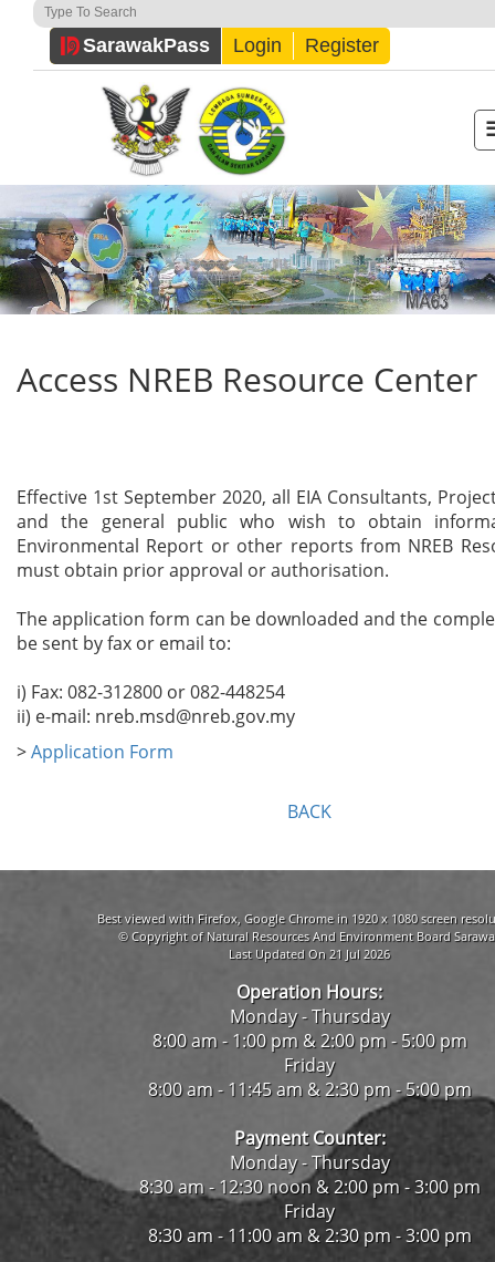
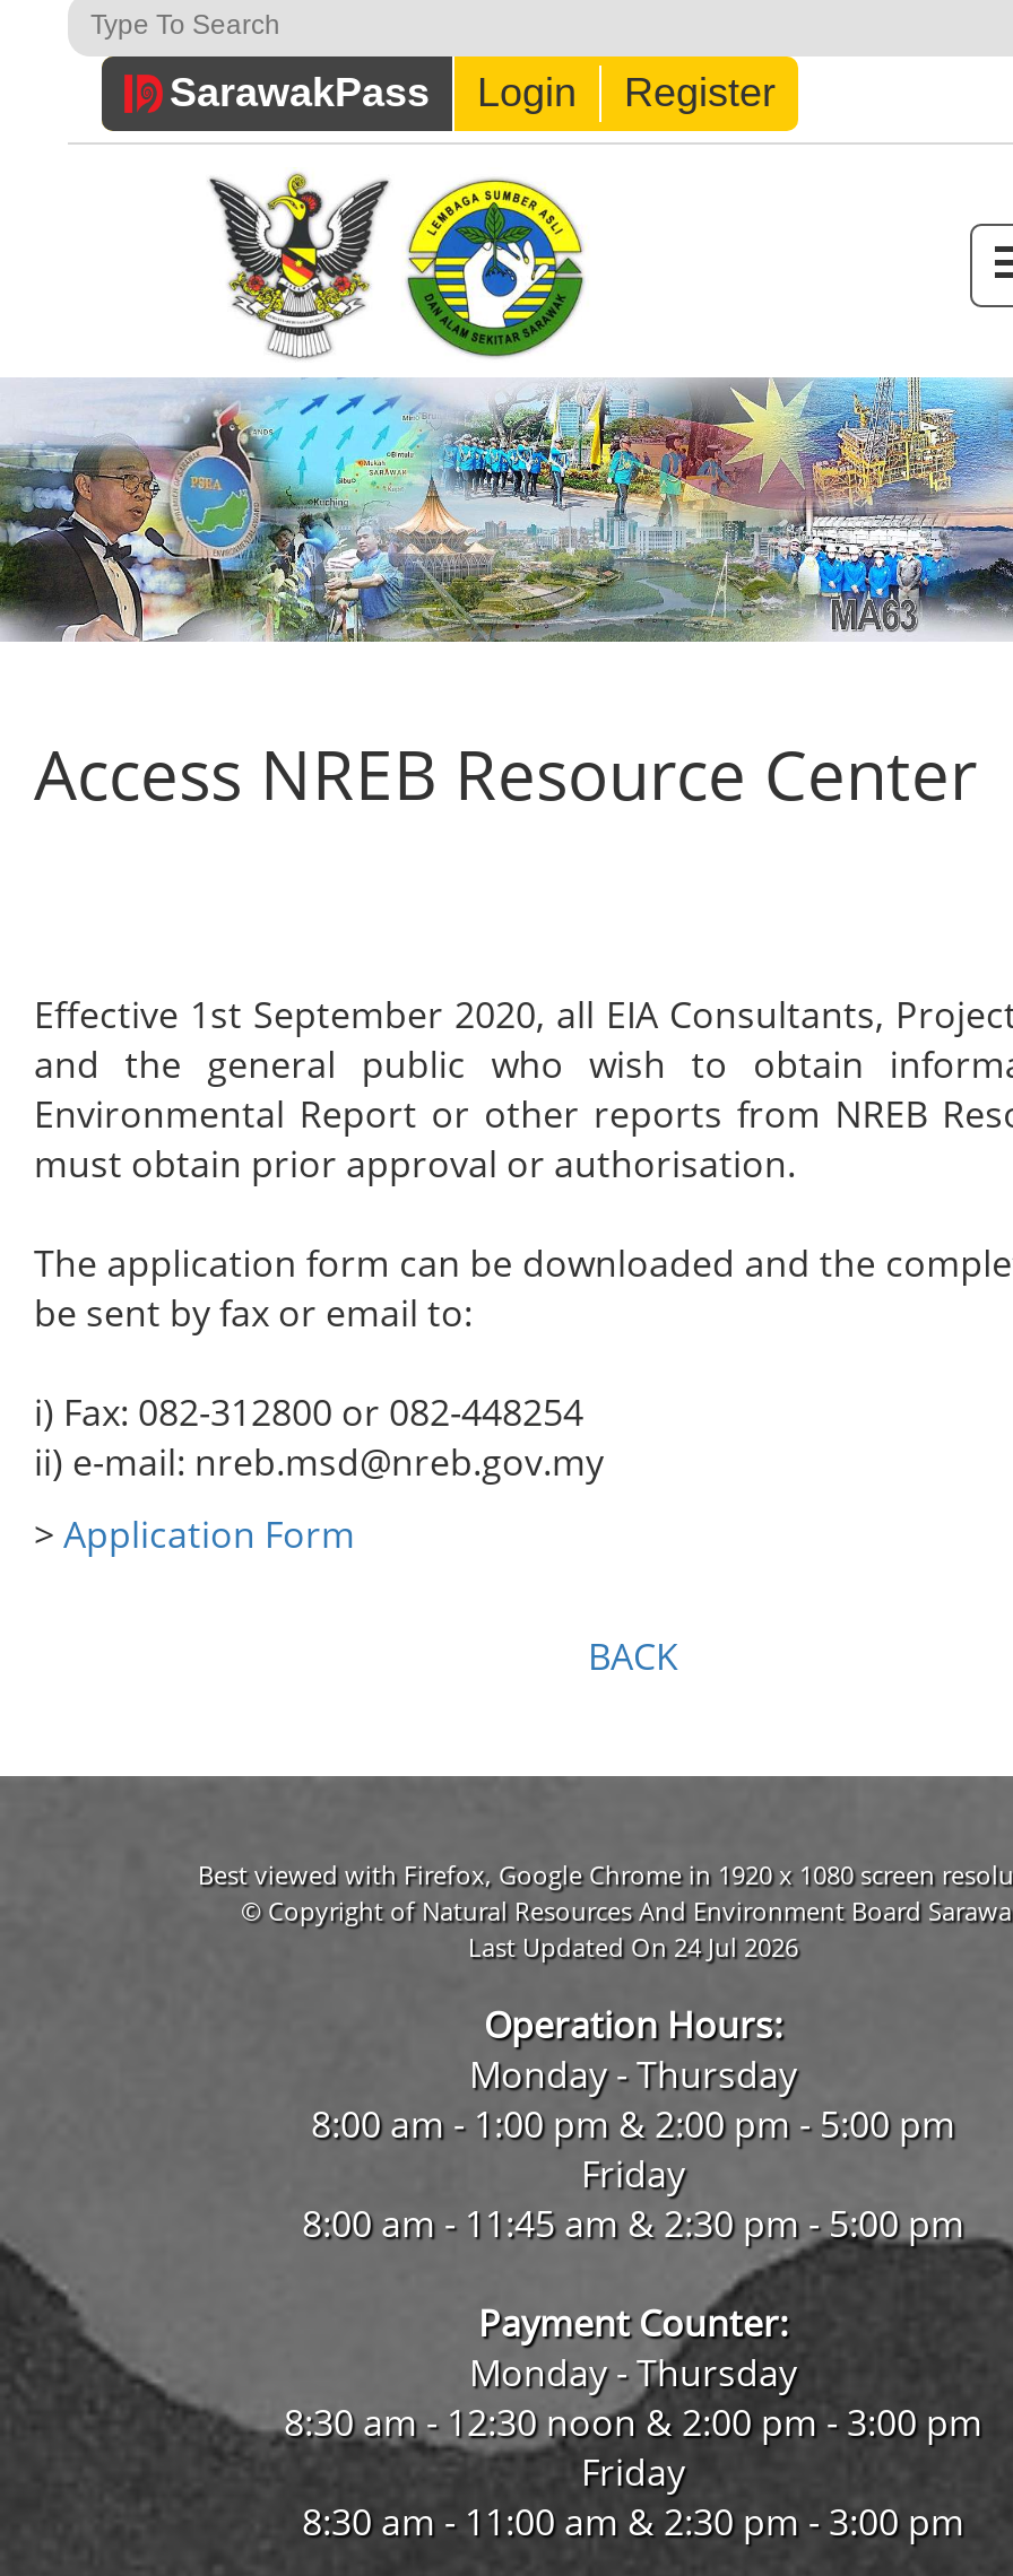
- Last Updated On 21 Jul 2026
+ Last Updated On 24 Jul 2026
